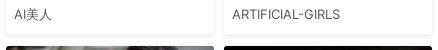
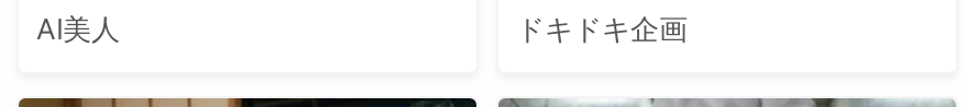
- ARTIFICIAL-GIRLS
+ ドキドキ企画
